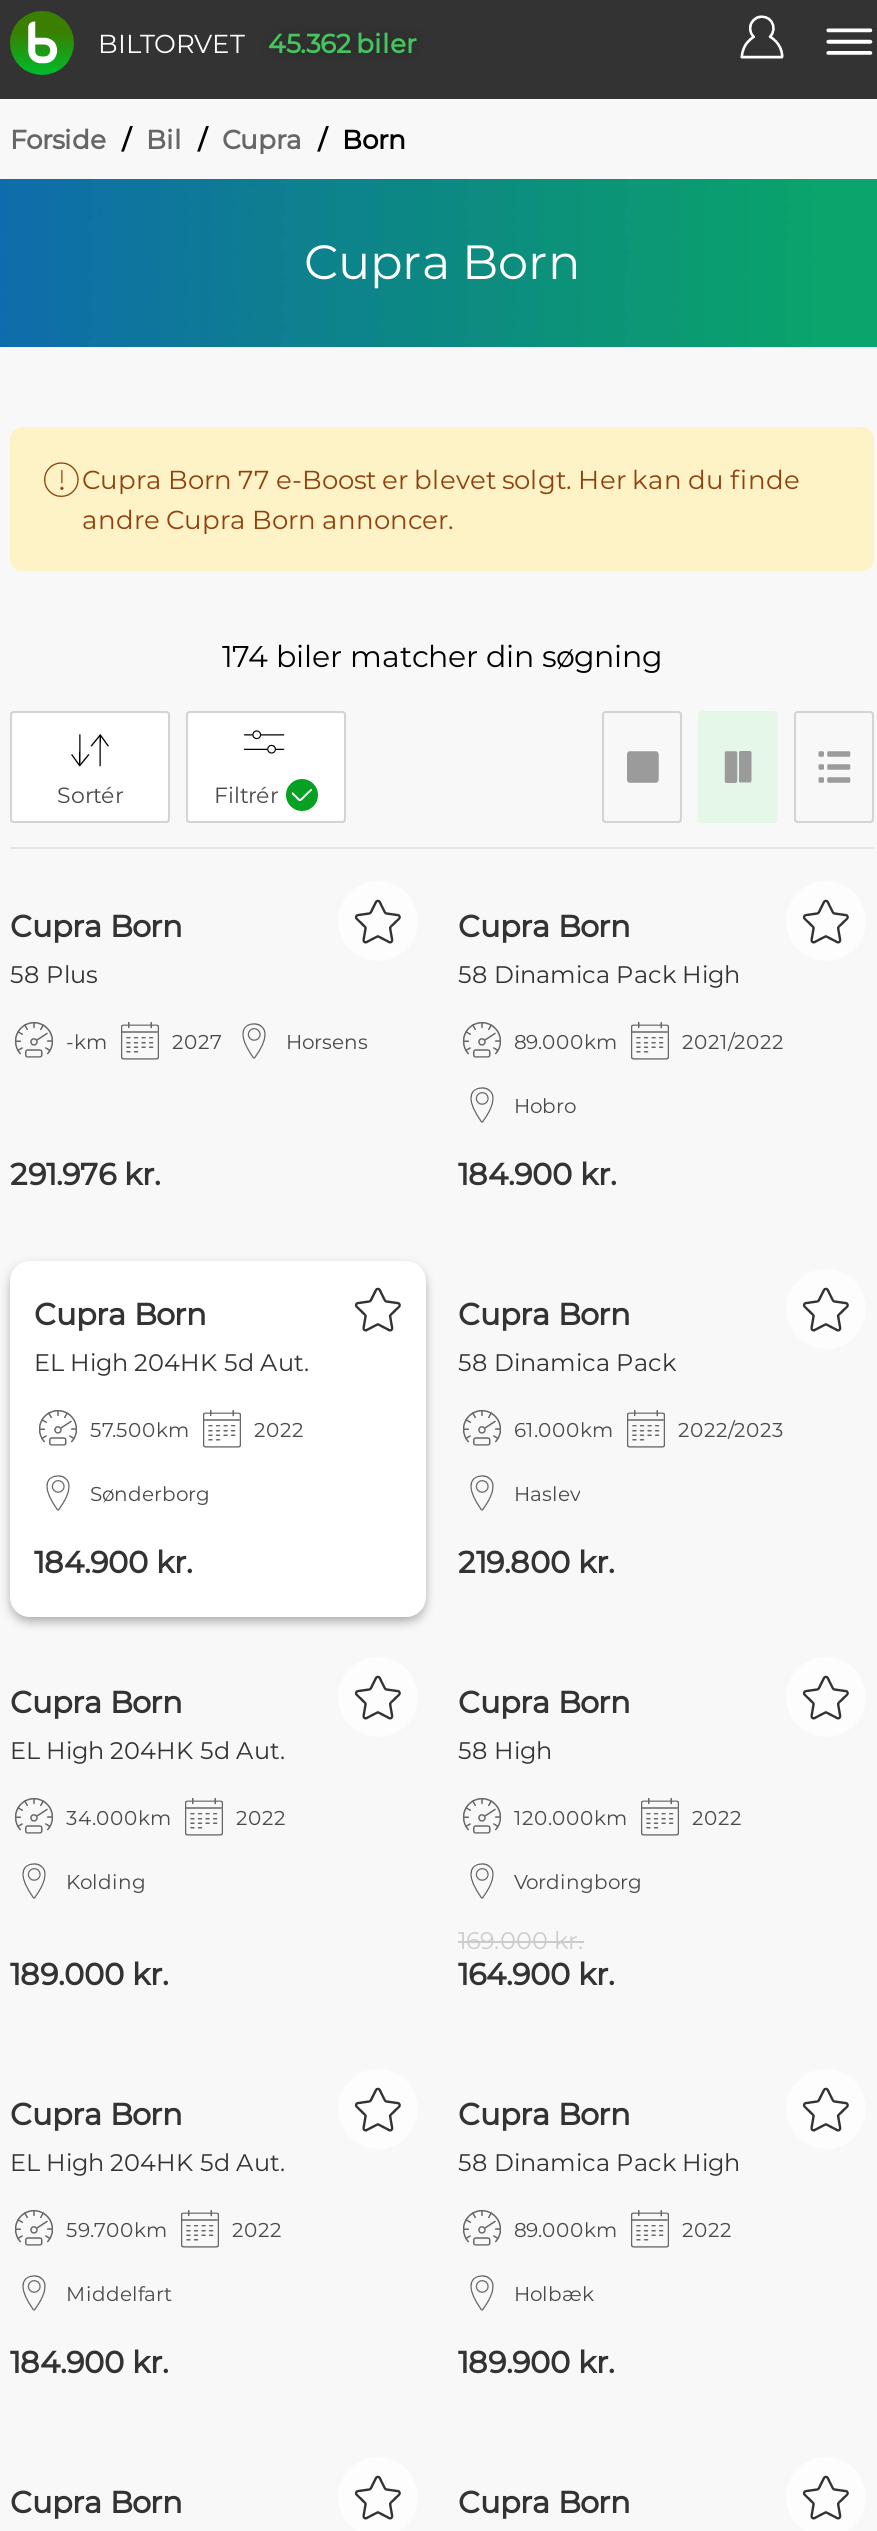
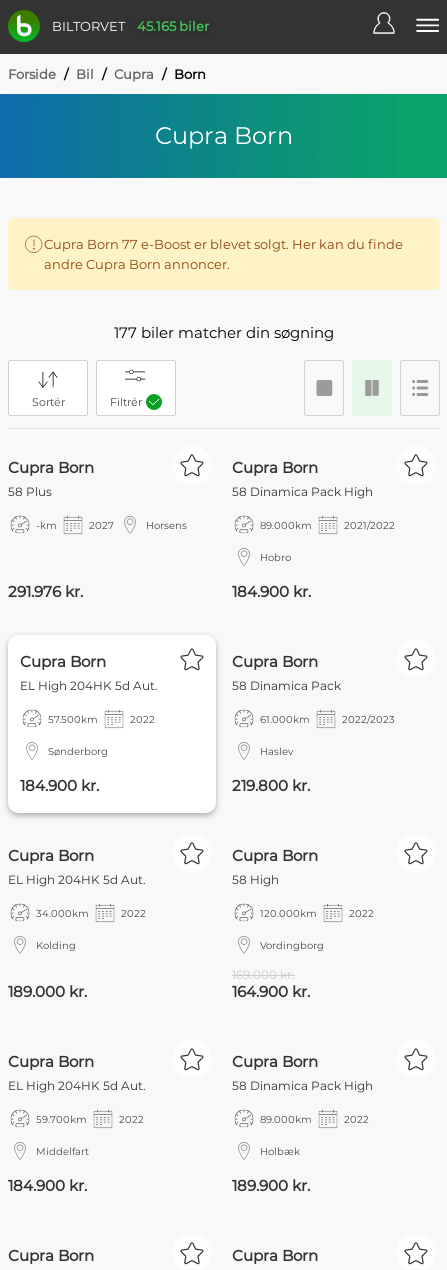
- BILTORVET 45.362 biler
+ BILTORVET 45.165 biler

- 174 biler matcher din søgning
+ 177 biler matcher din søgning
